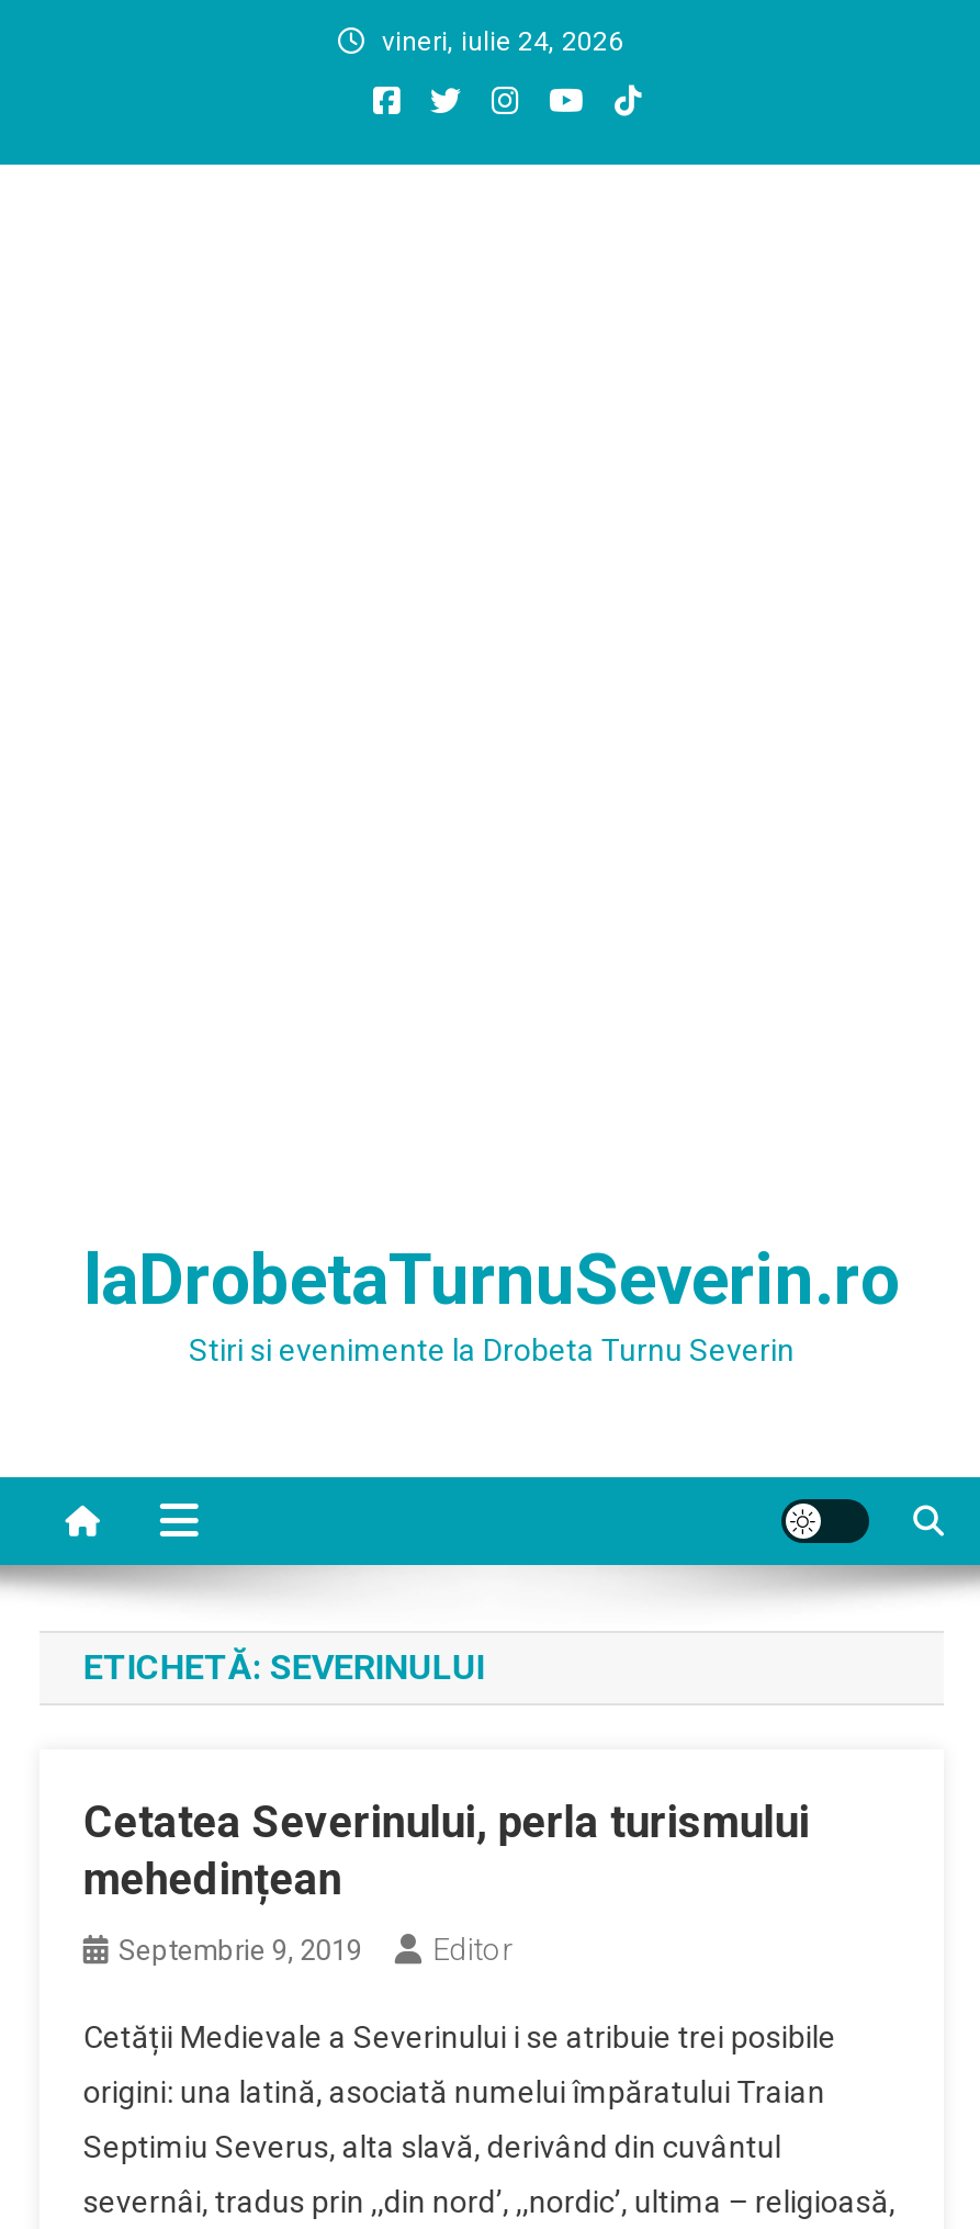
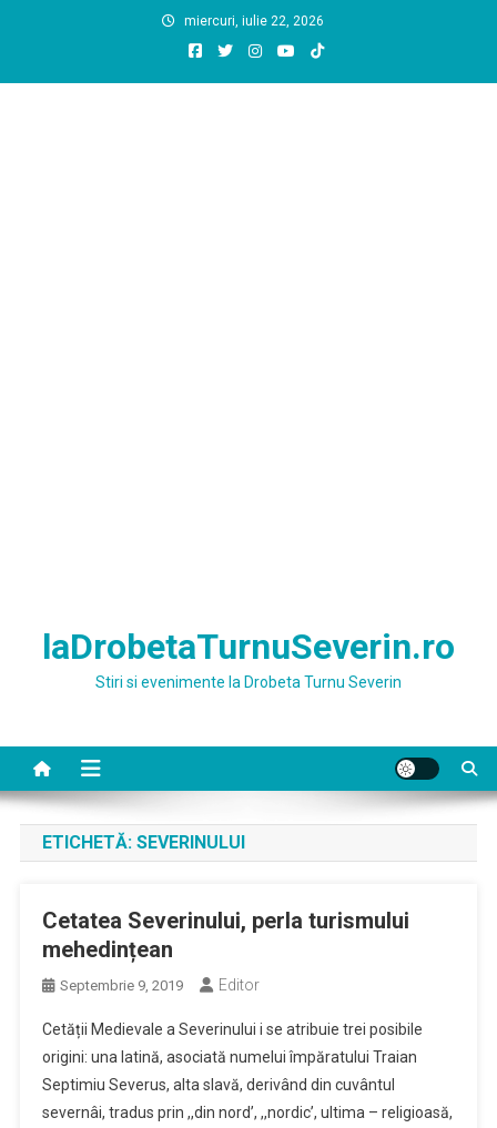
- vineri, iulie 24, 2026
+ miercuri, iulie 22, 2026
